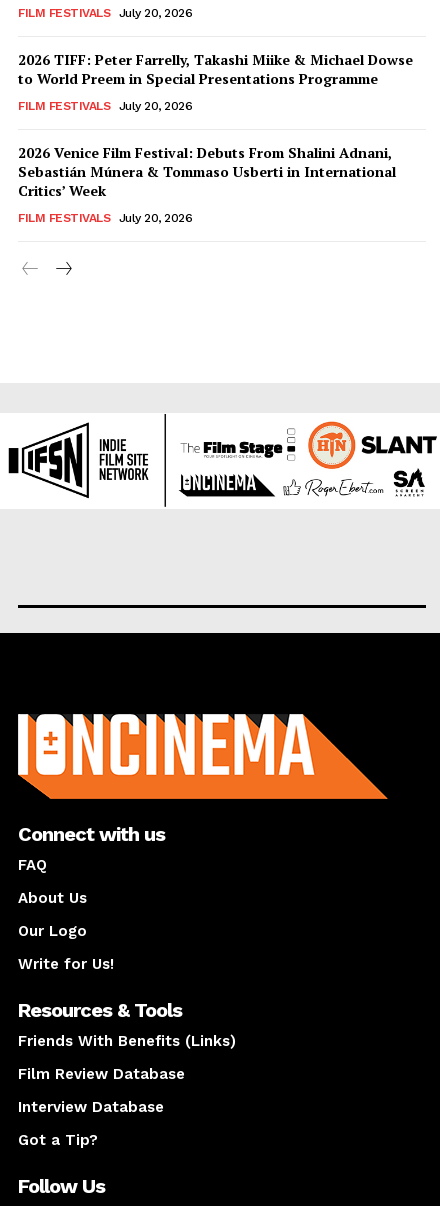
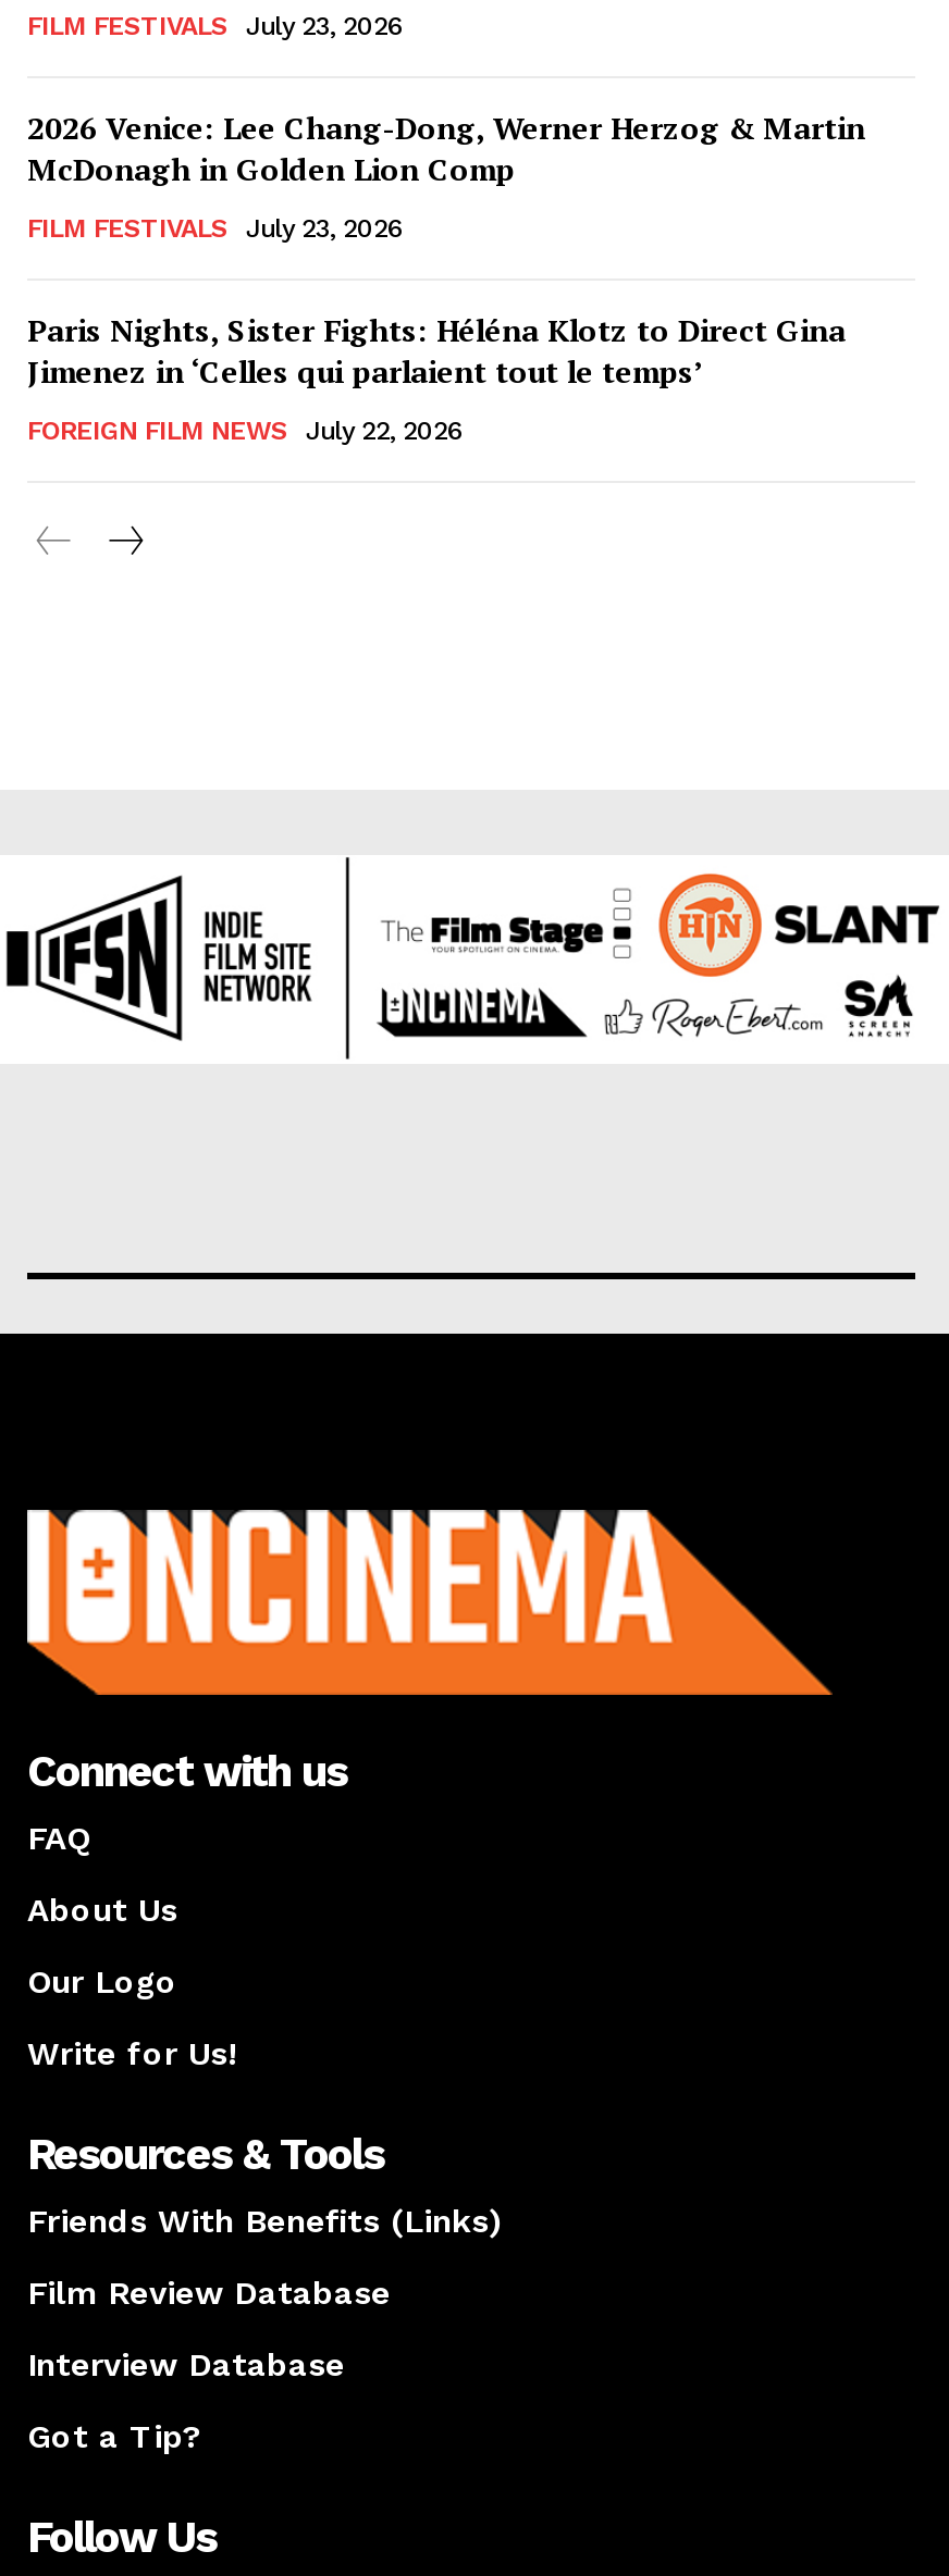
- FILM FESTIVALS July 20, 2026
+ FILM FESTIVALS July 23, 2026

- 2026 TIFF: Peter Farrelly, Takashi Miike & Michael Dowse
- to World Preem in Special Presentations Programme
+ 2026 Venice: Lee Chang-Dong, Werner Herzog & Martin
+ McDonagh in Golden Lion Comp

- FILM FESTIVALS July 20, 2026
+ FILM FESTIVALS July 23, 2026

- 2026 Venice Film Festival: Debuts From Shalini Adnani,
- Sebastián Múnera & Tommaso Usberti in International
- Critics’ Week
+ Paris Nights, Sister Fights: Héléna Klotz to Direct Gina
+ Jimenez in ‘Celles qui parlaient tout le temps’

- FILM FESTIVALS
- July 20, 2026
+ FOREIGN FILM NEWS
+ July 22, 2026
